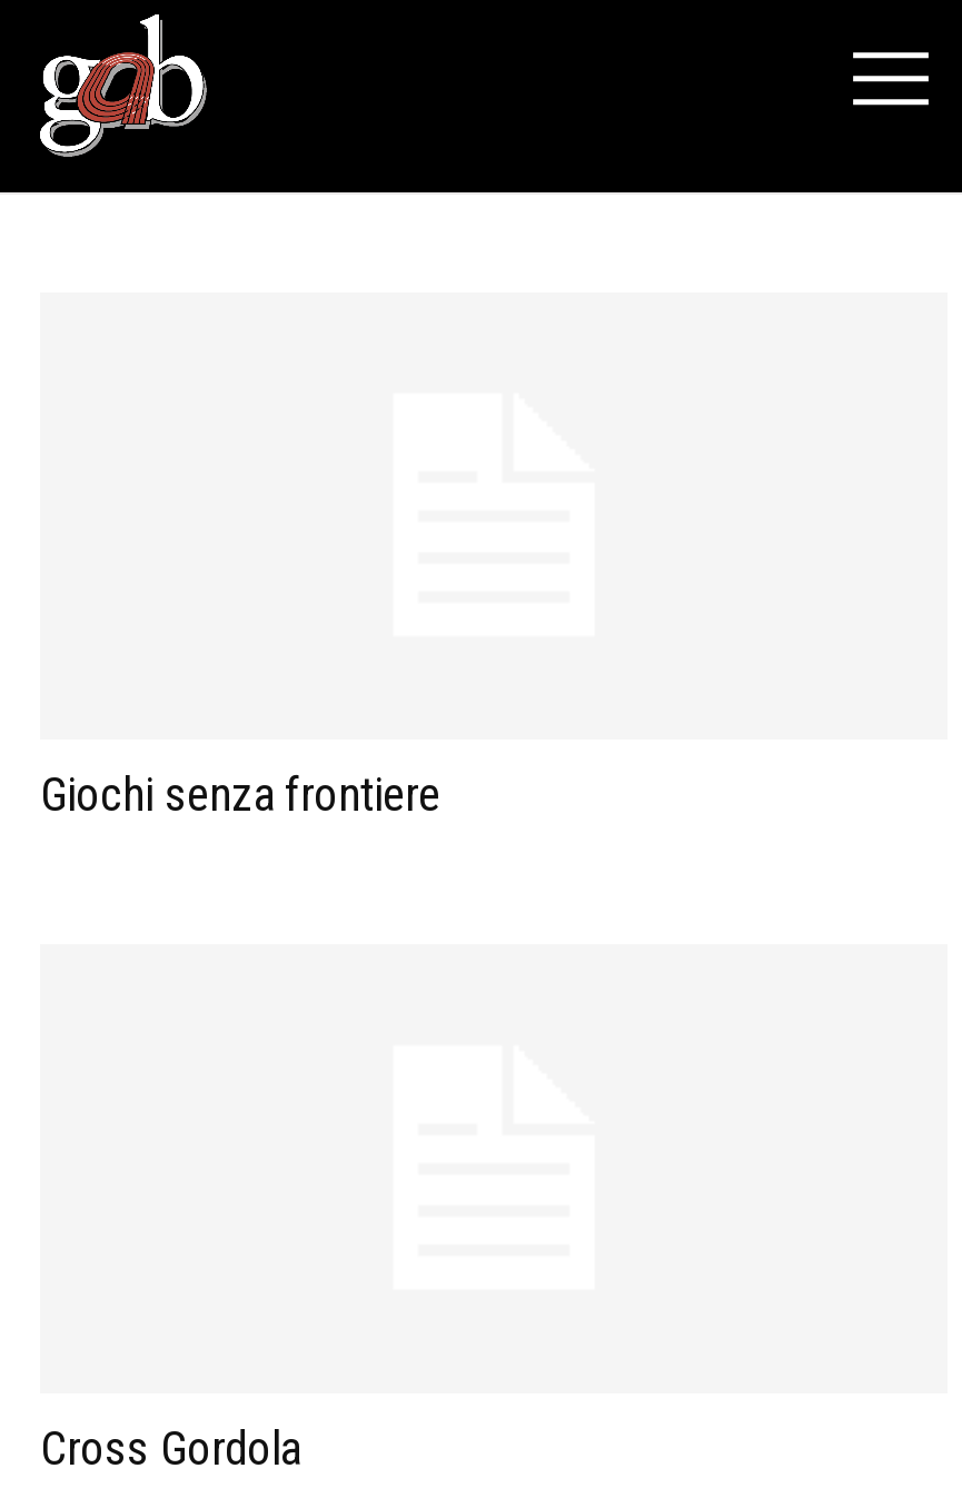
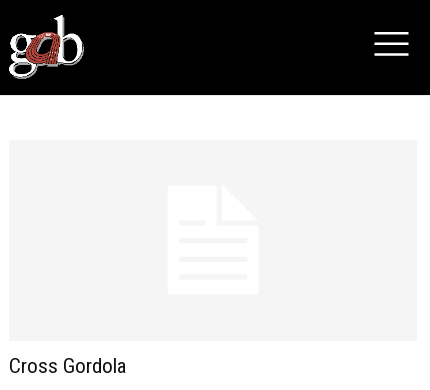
- Giochi senza frontiere
